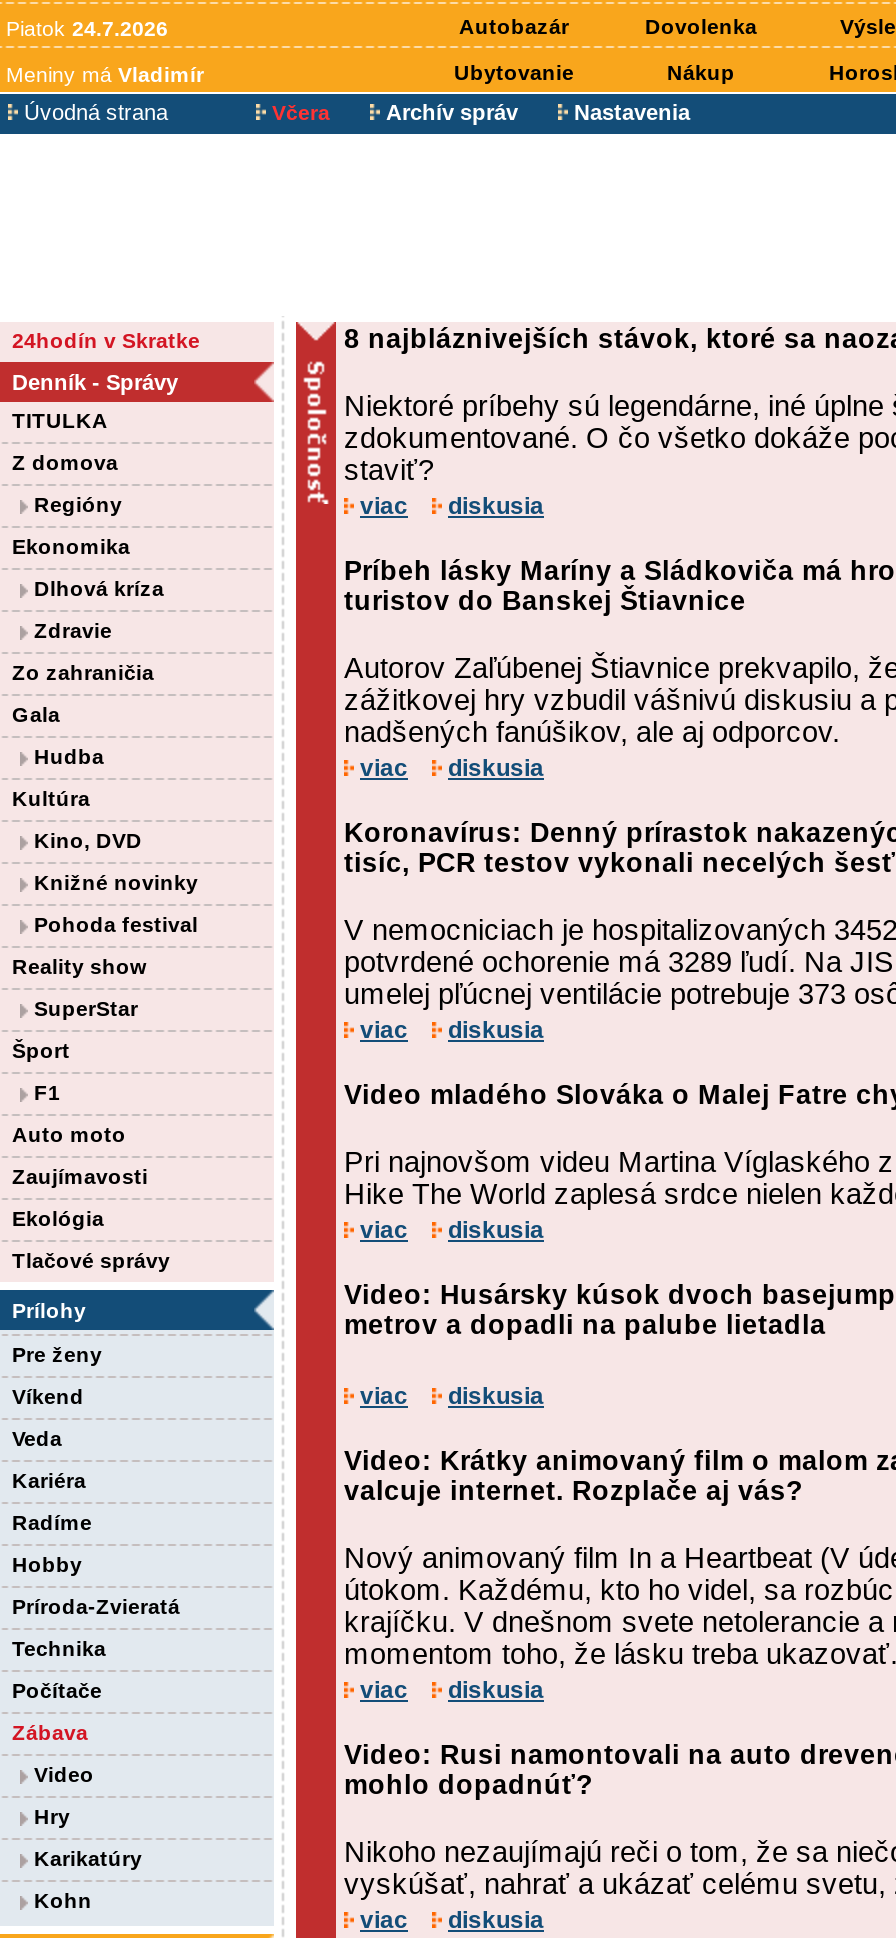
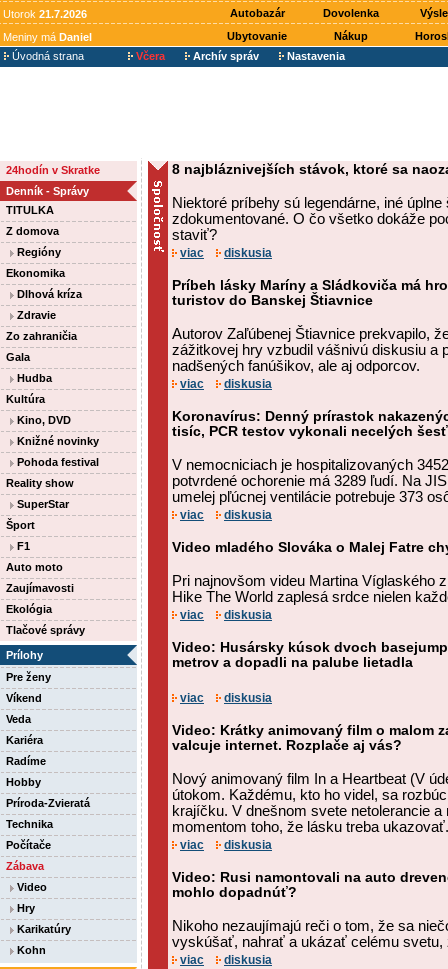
- Piatok 24.7.2026
+ Utorok 21.7.2026

- Meniny má Vladimír
+ Meniny má Daniel
